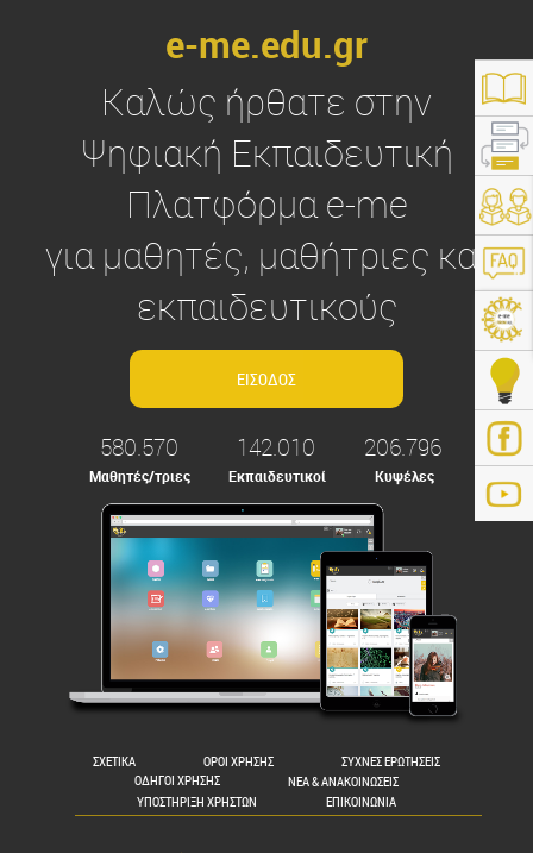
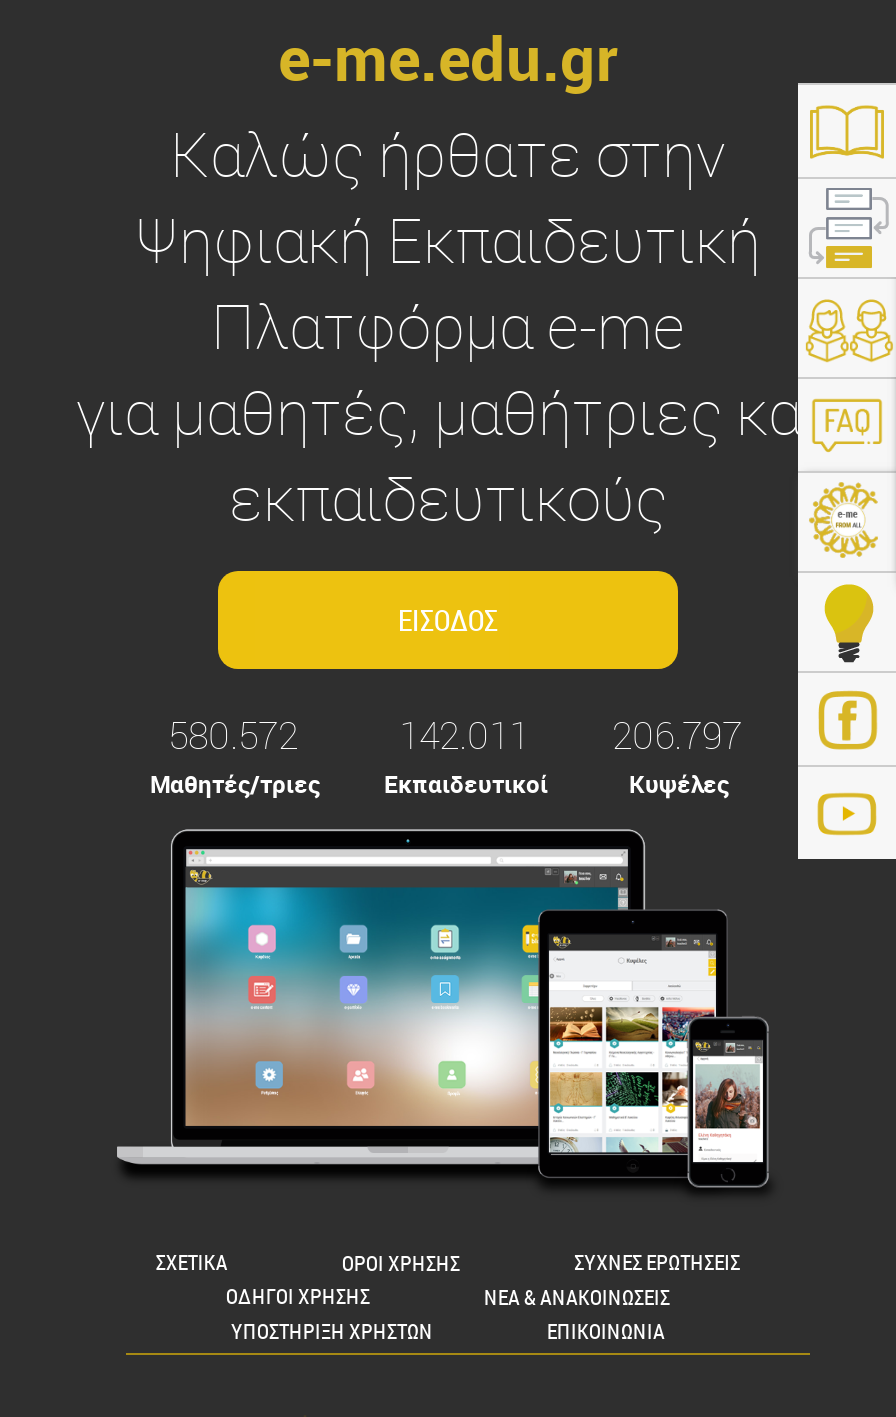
- 580.570
+ 580.572

- 142.010
+ 142.011

- 206.796
+ 206.797
